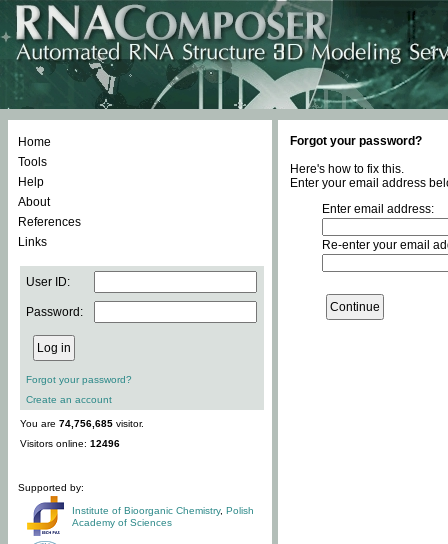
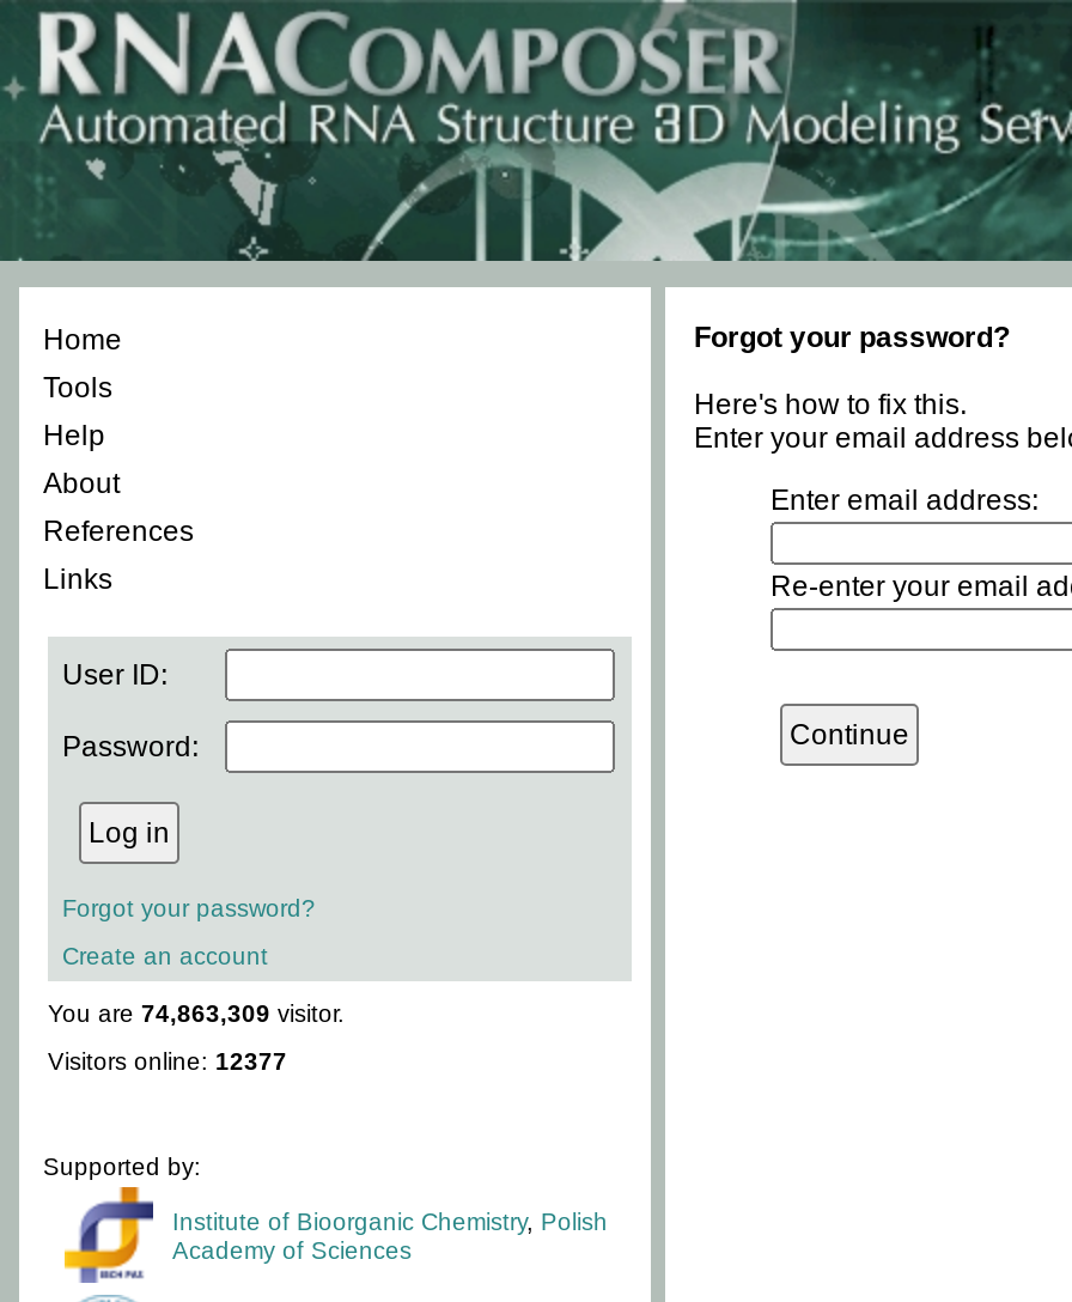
- You are 74,756,685 visitor.
+ You are 74,863,309 visitor.

- Visitors online: 12496
+ Visitors online: 12377
